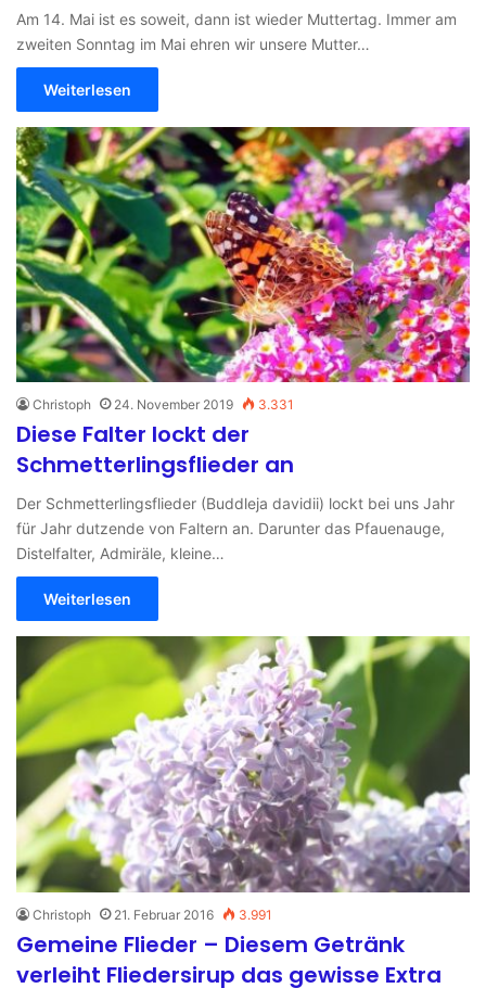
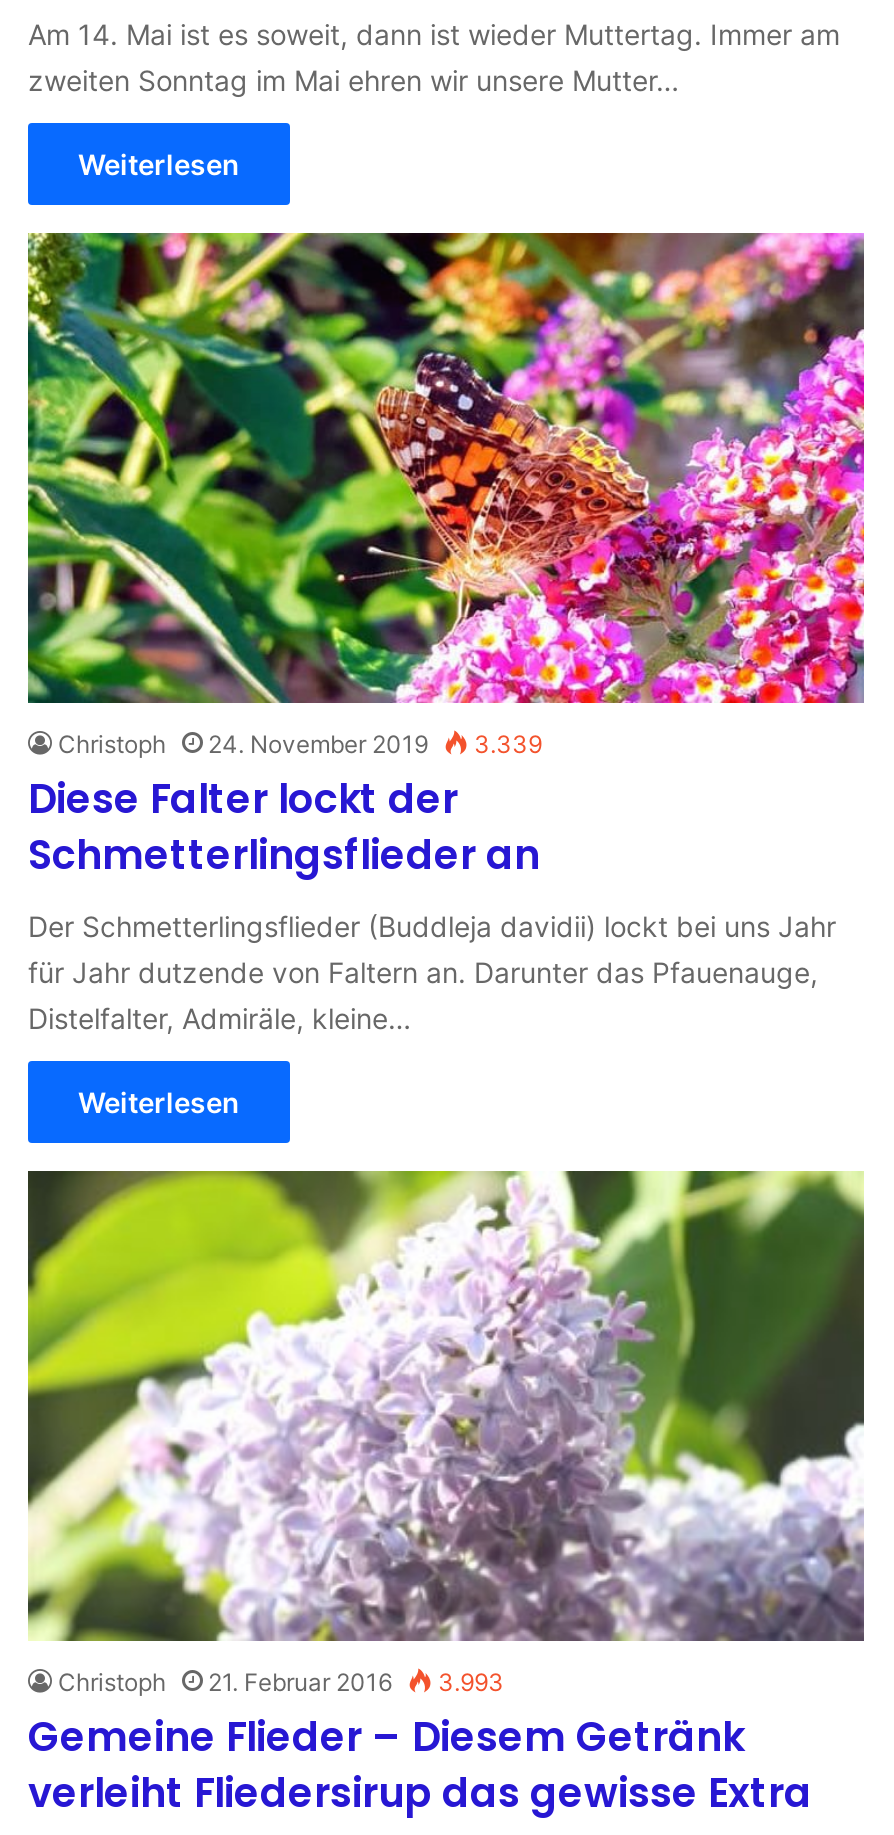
- Christoph 24. November 2019 3.331
+ Christoph 24. November 2019 3.339

- Christoph 21. Februar 2016 3.991
+ Christoph 21. Februar 2016 3.993
